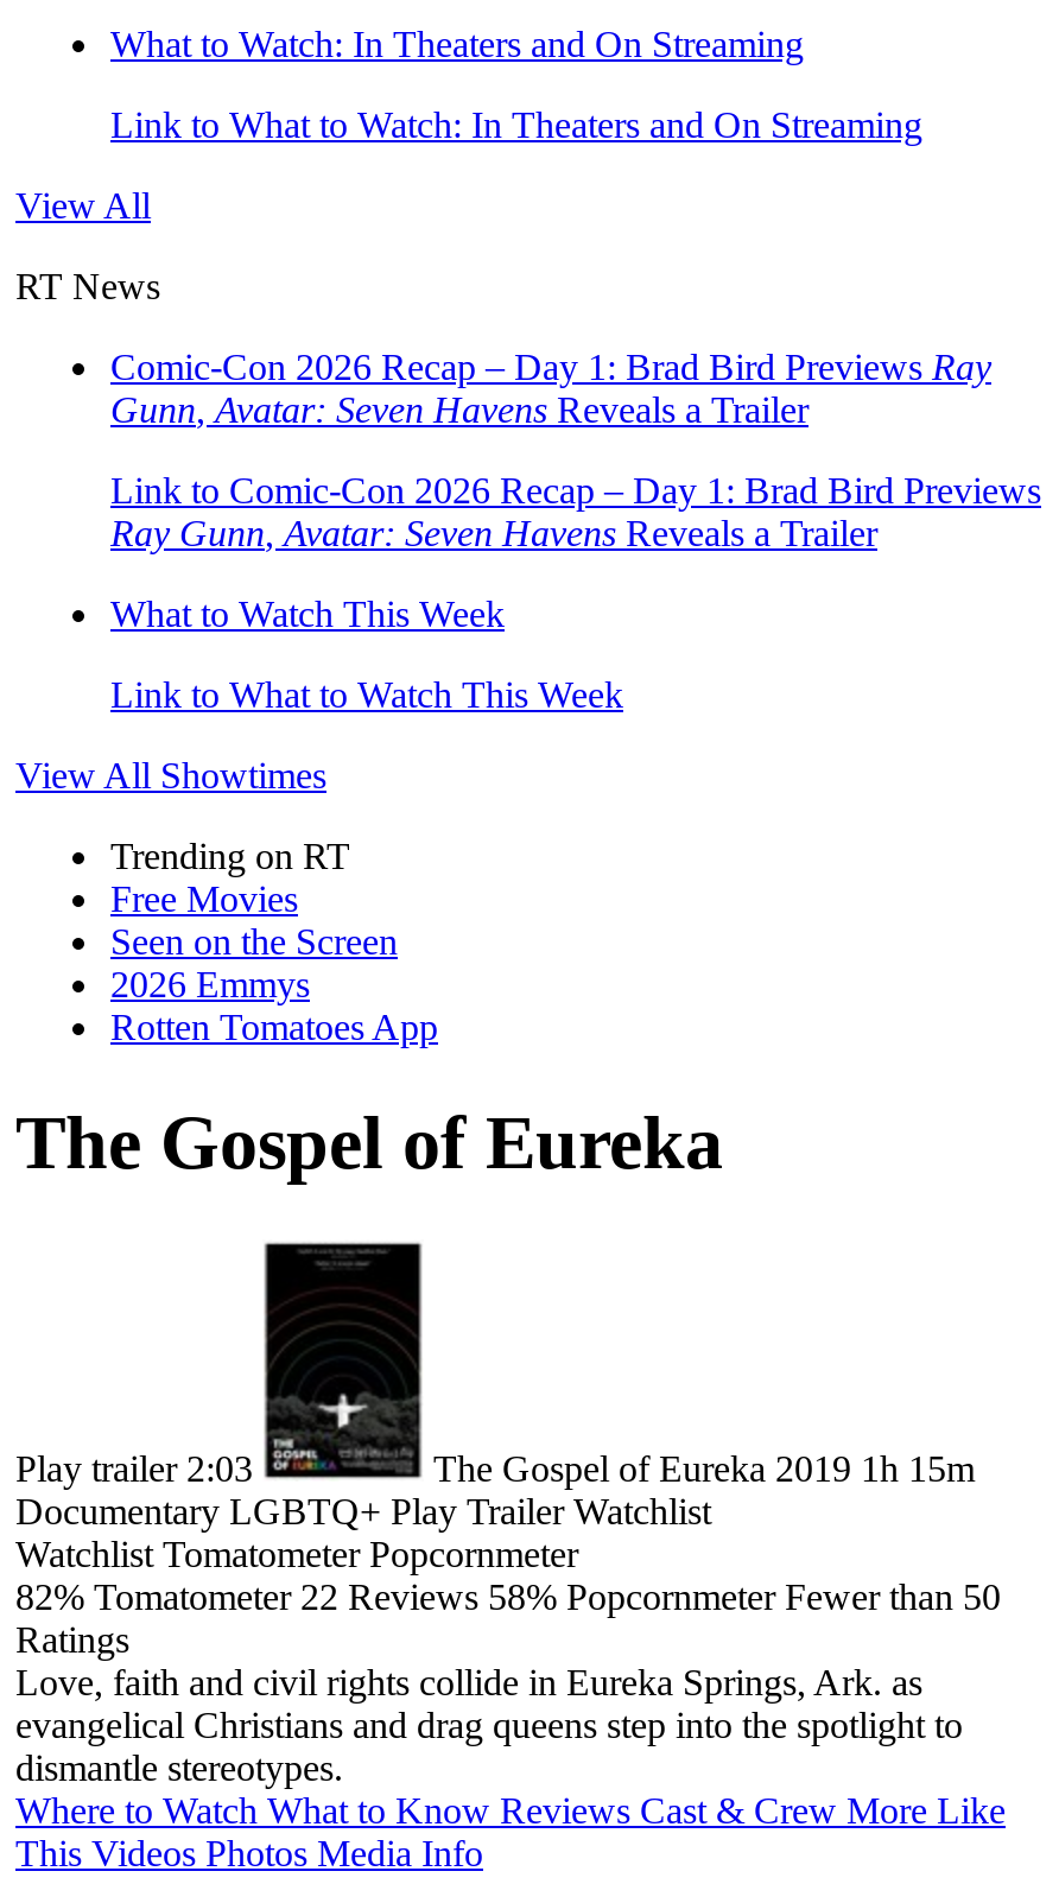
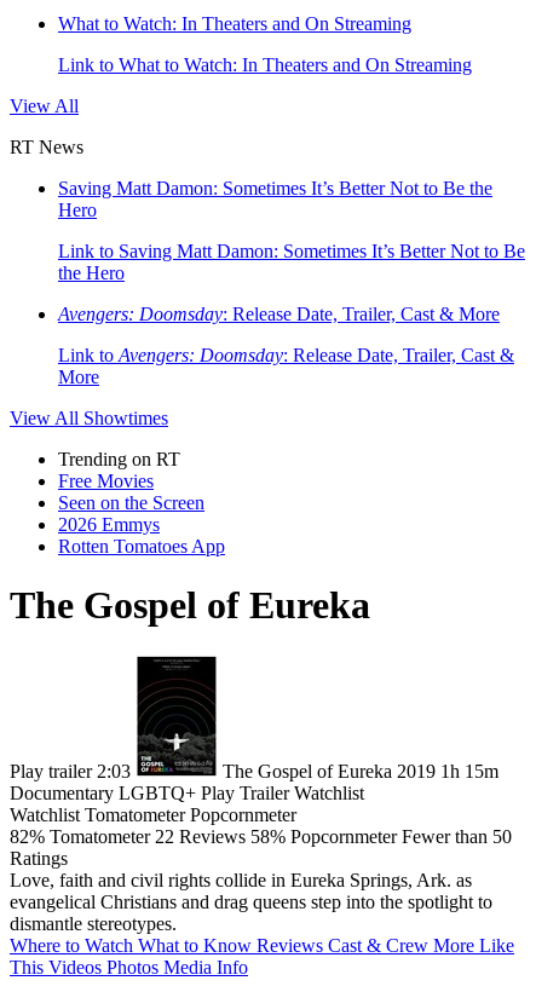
- Comic-Con 2026 Recap – Day 1: Brad Bird Previews Ray
- Gunn, Avatar: Seven Havens Reveals a Trailer
+ Saving Matt Damon: Sometimes It’s Better Not to Be the
+ Hero

- Link to Comic-Con 2026 Recap – Day 1: Brad Bird Previews
- Ray Gunn, Avatar: Seven Havens Reveals a Trailer
+ Link to Saving Matt Damon: Sometimes It’s Better Not to Be
+ the Hero

- What to Watch This Week
+ Avengers: Doomsday: Release Date, Trailer, Cast & More

- Link to What to Watch This Week
+ Link to Avengers: Doomsday: Release Date, Trailer, Cast &
+ More
